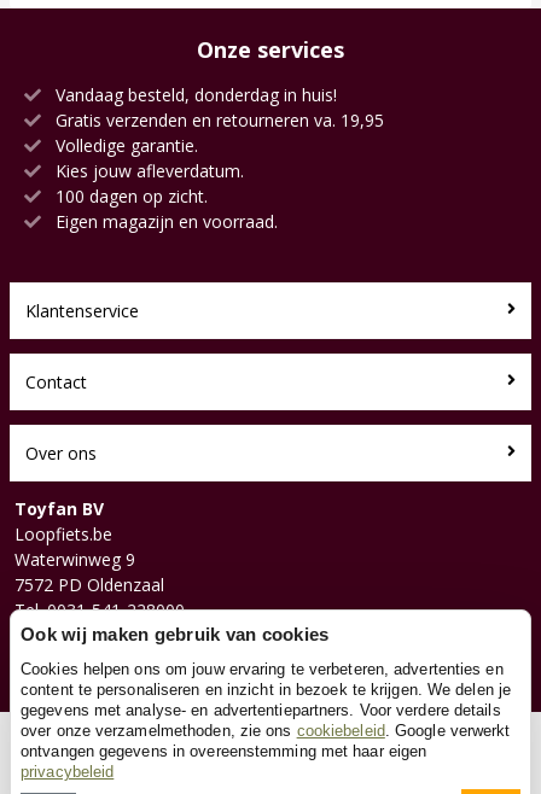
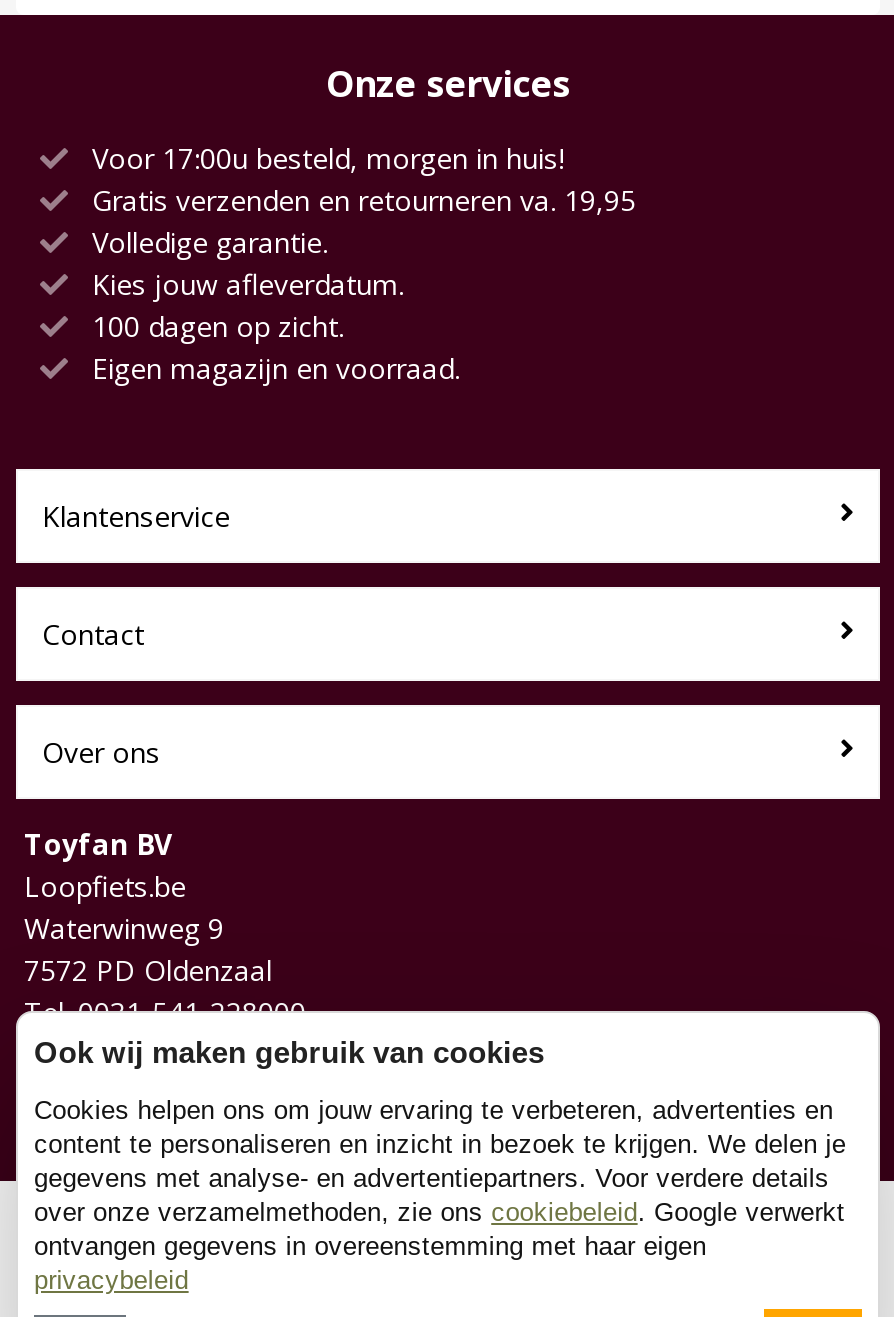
- Vandaag besteld, donderdag in huis!
+ Voor 17:00u besteld, morgen in huis!
